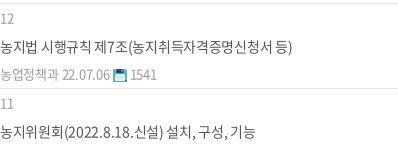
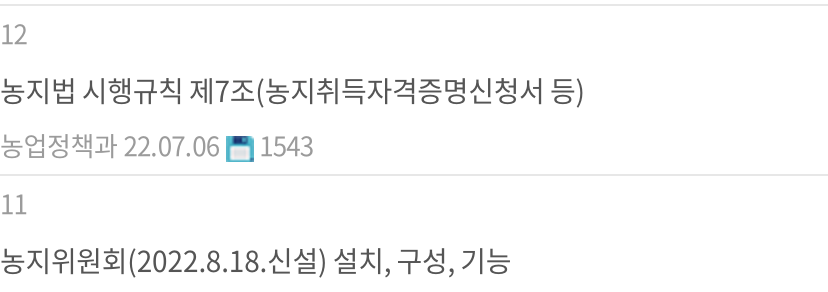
- 농업정책과 22.07.06 1541
+ 농업정책과 22.07.06 1543
